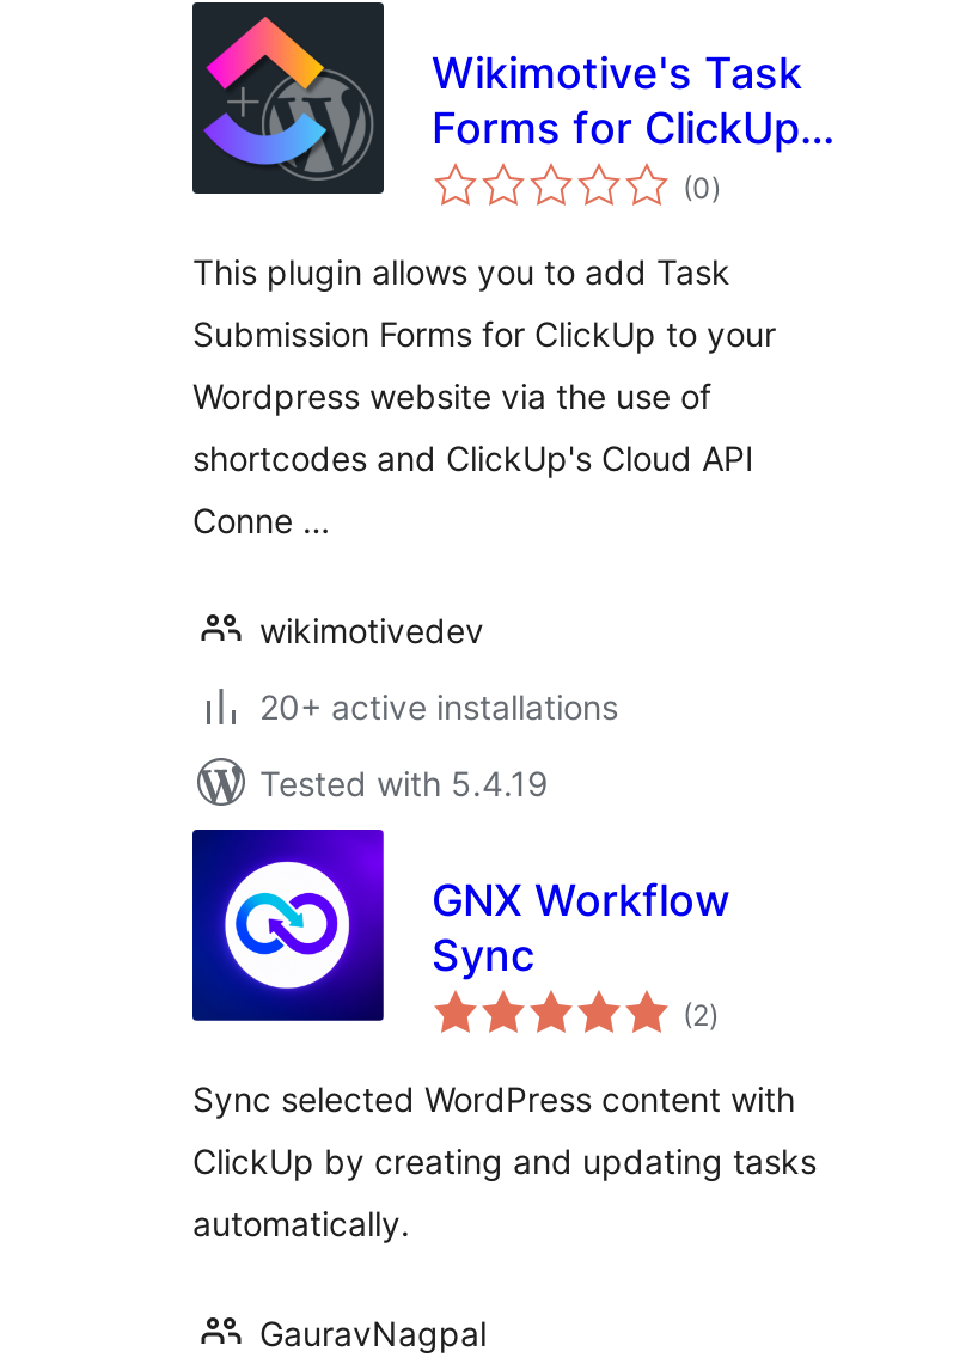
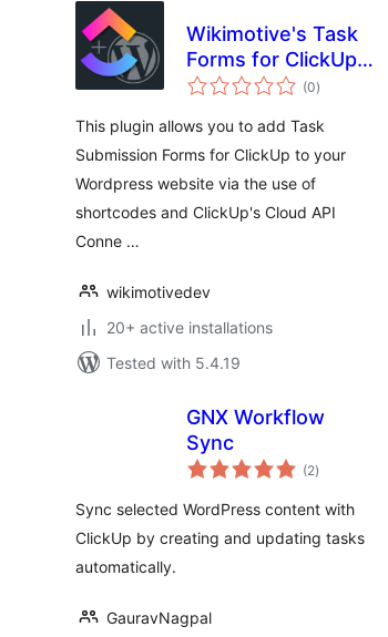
- [image]
